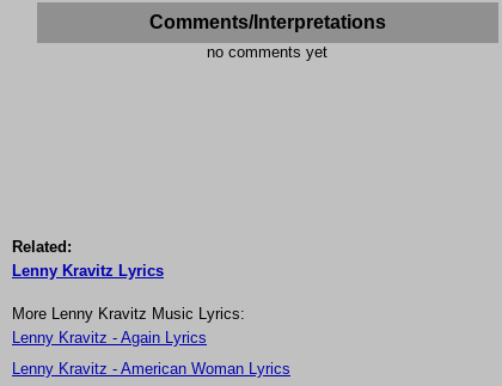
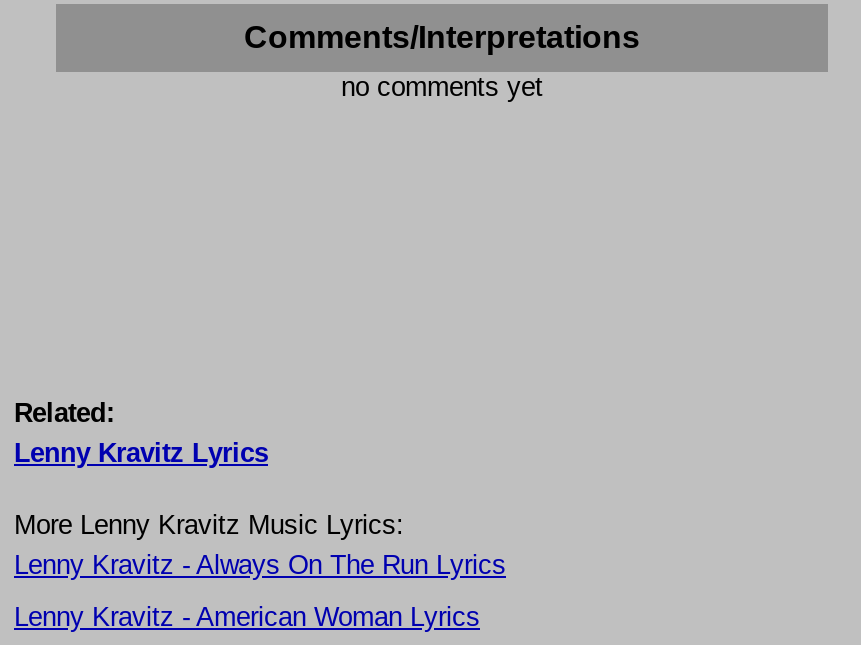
- Lenny Kravitz - Again Lyrics
+ Lenny Kravitz - Always On The Run Lyrics
